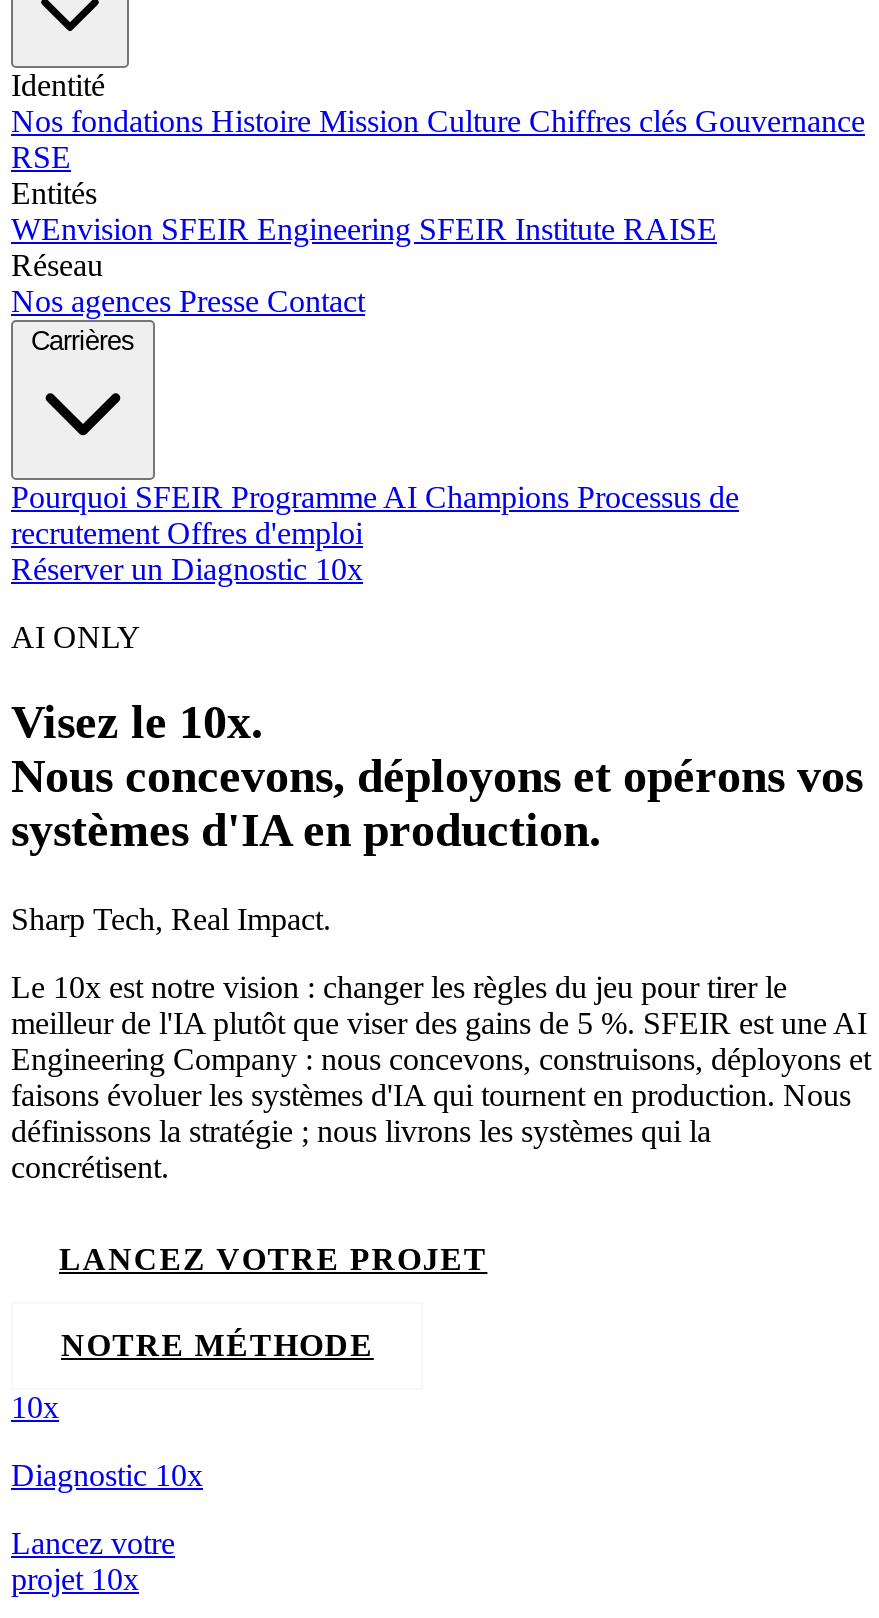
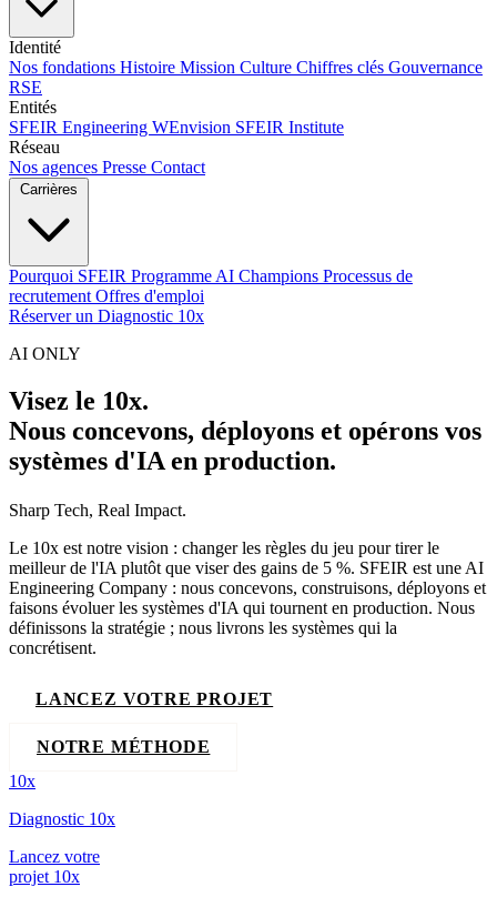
- WEnvision SFEIR Engineering SFEIR Institute RAISE
+ SFEIR Engineering WEnvision SFEIR Institute
